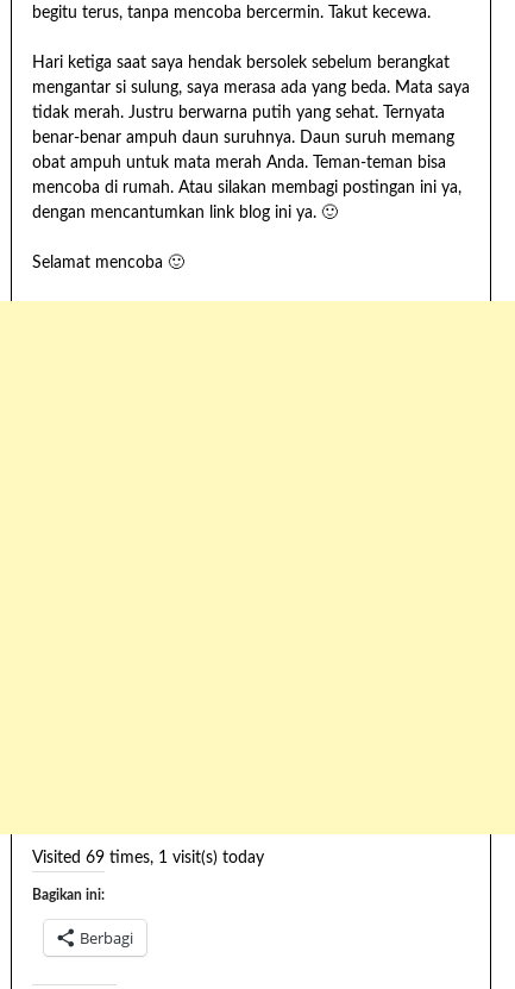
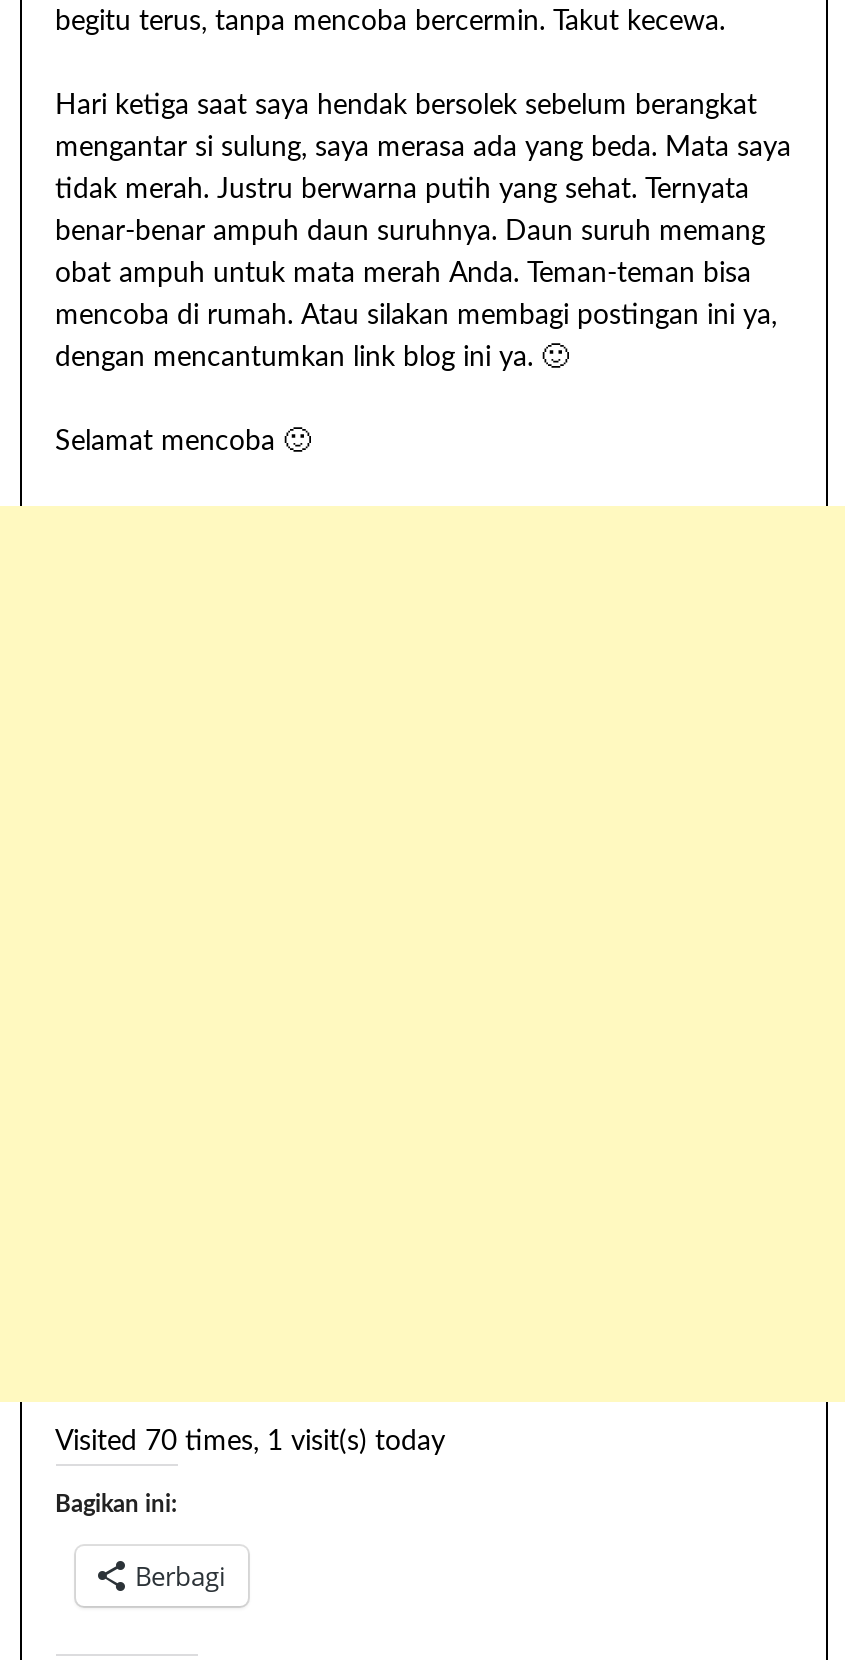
- Visited 69 times, 1 visit(s) today
+ Visited 70 times, 1 visit(s) today
